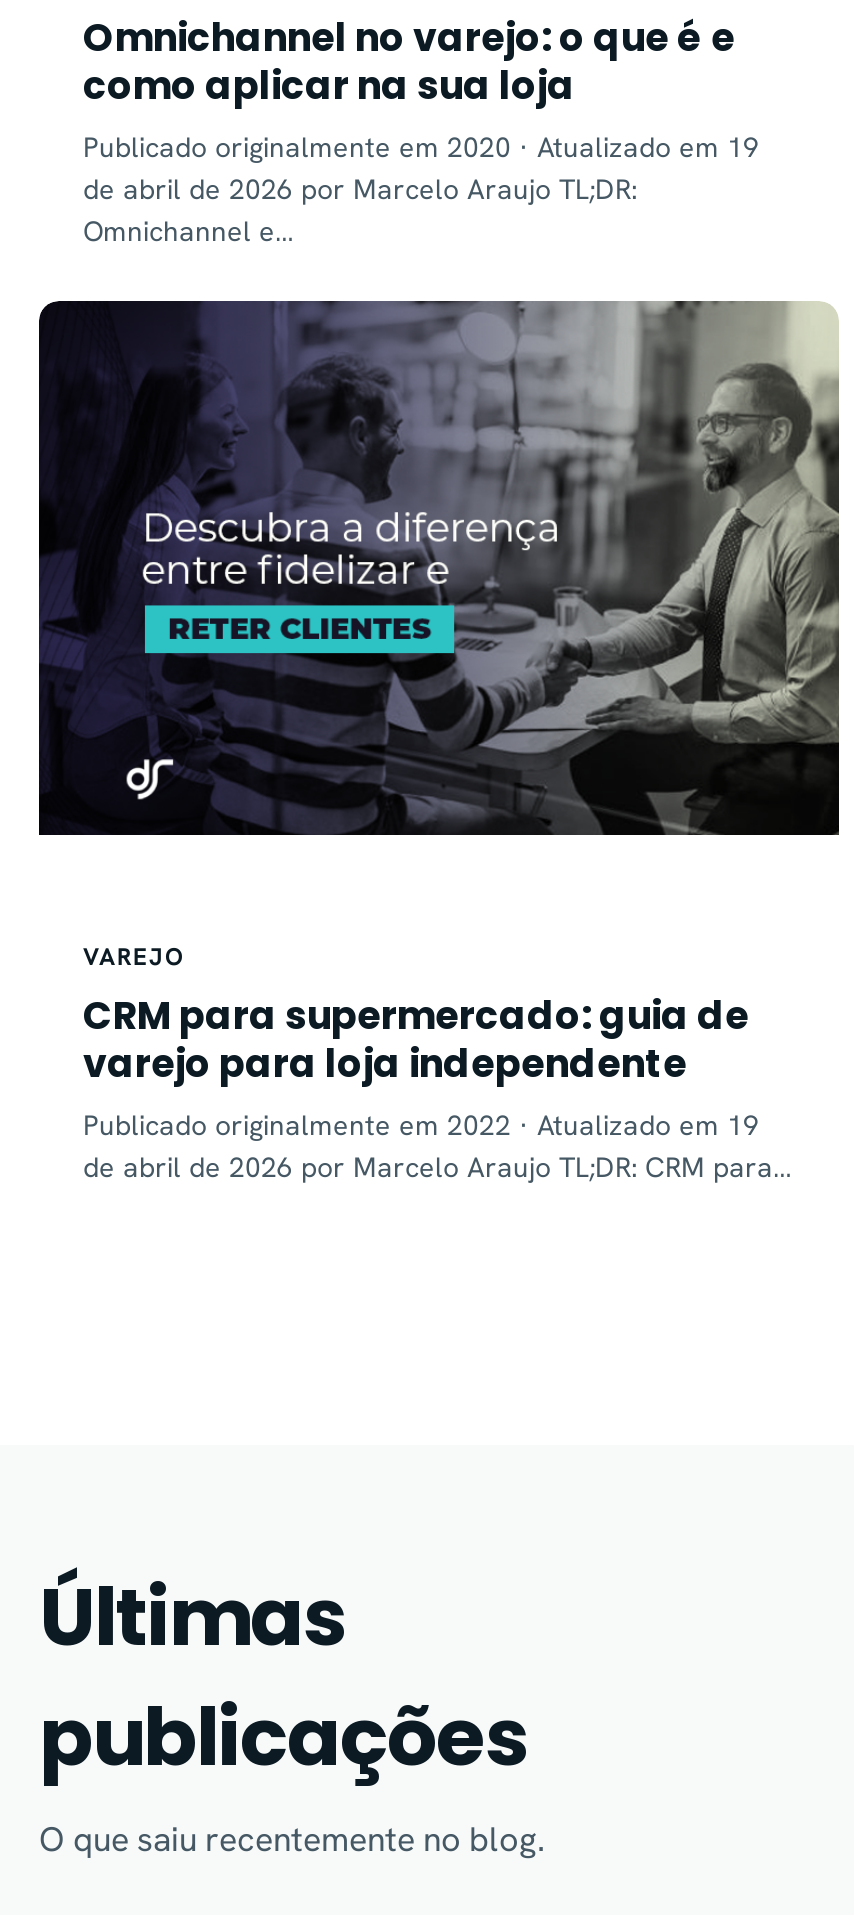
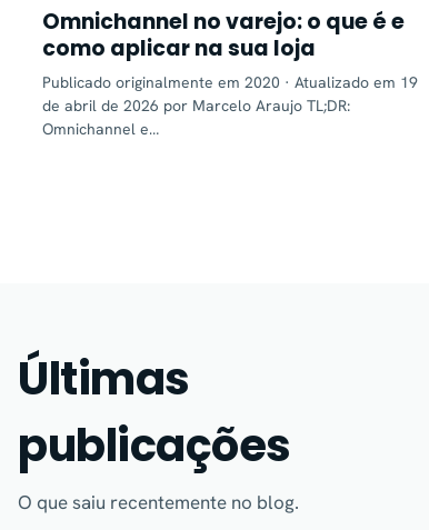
- [image]

- VAREJO
- CRM para supermercado: guia de
- varejo para loja independente
- Publicado originalmente em 2022 · Atualizado em 19
- de abril de 2026 por Marcelo Araujo TL;DR: CRM para…
